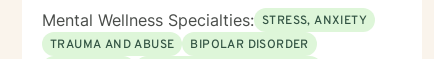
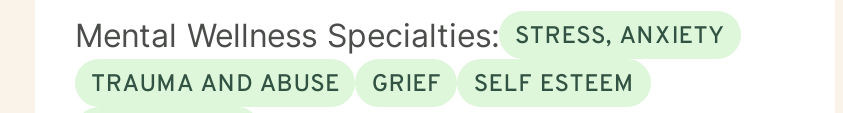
- BIPOLAR DISORDER
+ GRIEF
+ SELF ESTEEM
